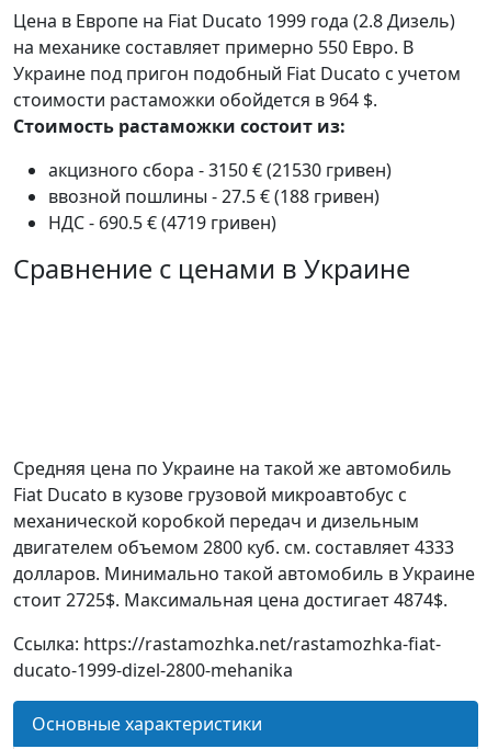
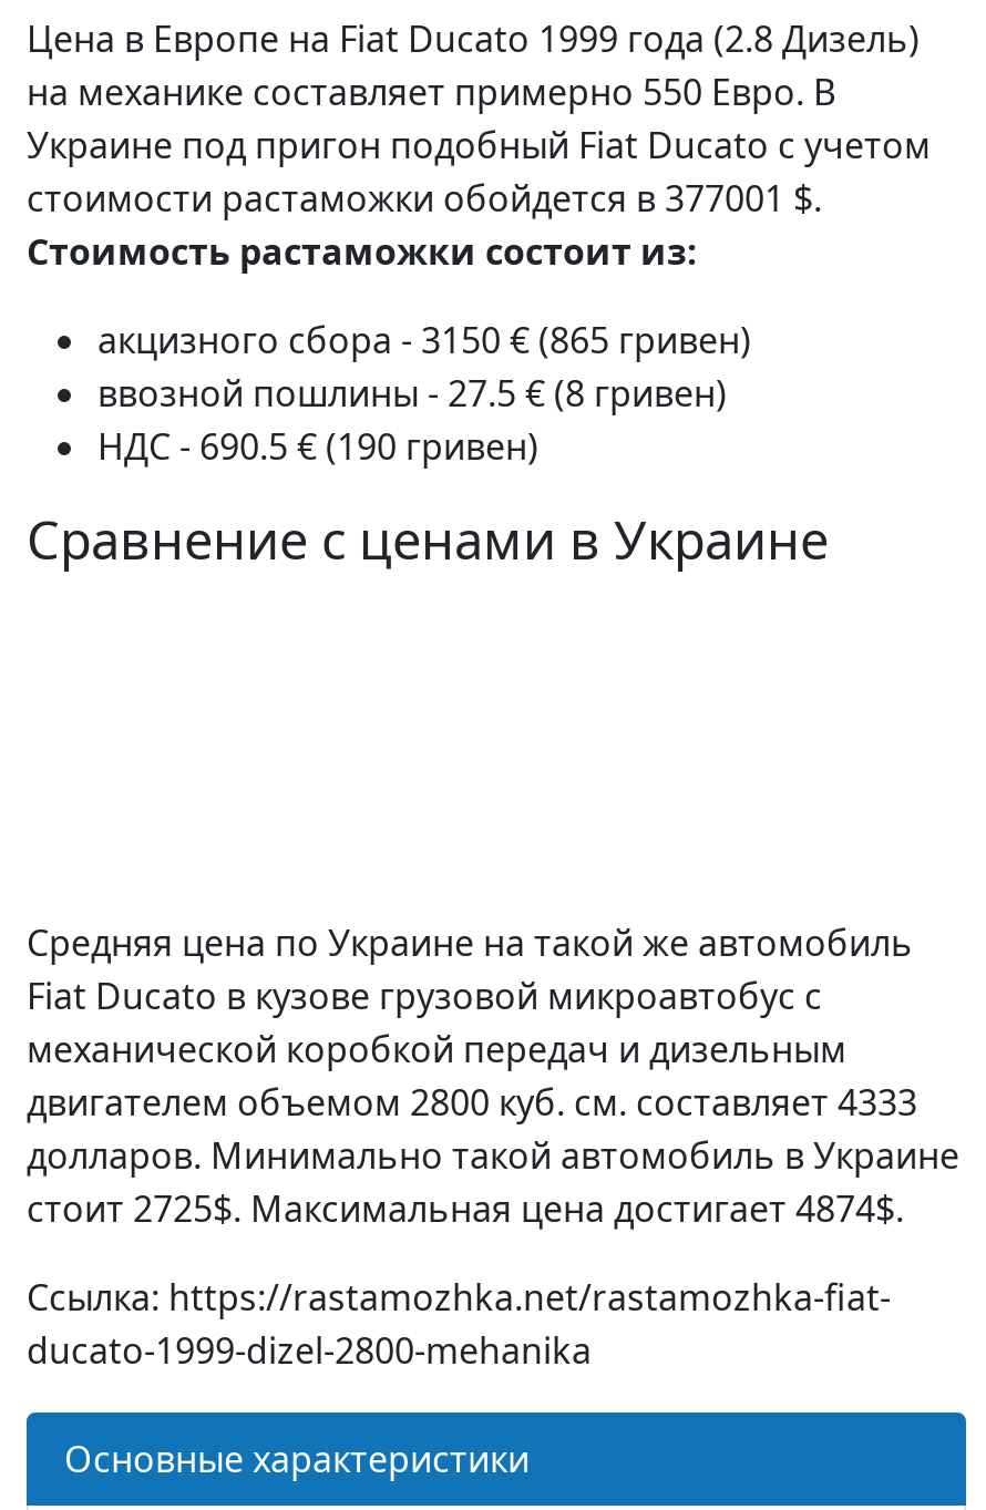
- стоимости растаможки обойдется в 964 $.
+ стоимости растаможки обойдется в 377001 $.

- акцизного сбора - 3150 € (21530 гривен)
+ акцизного сбора - 3150 € (865 гривен)

- ввозной пошлины - 27.5 € (188 гривен)
+ ввозной пошлины - 27.5 € (8 гривен)

- НДС - 690.5 € (4719 гривен)
+ НДС - 690.5 € (190 гривен)
